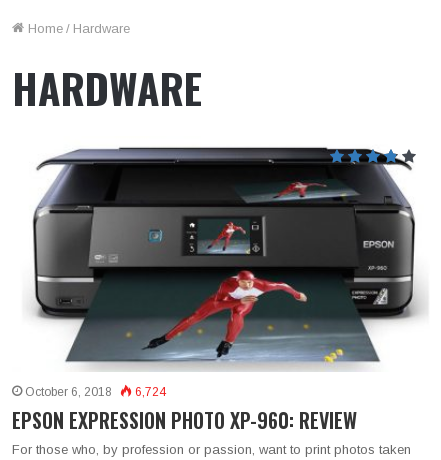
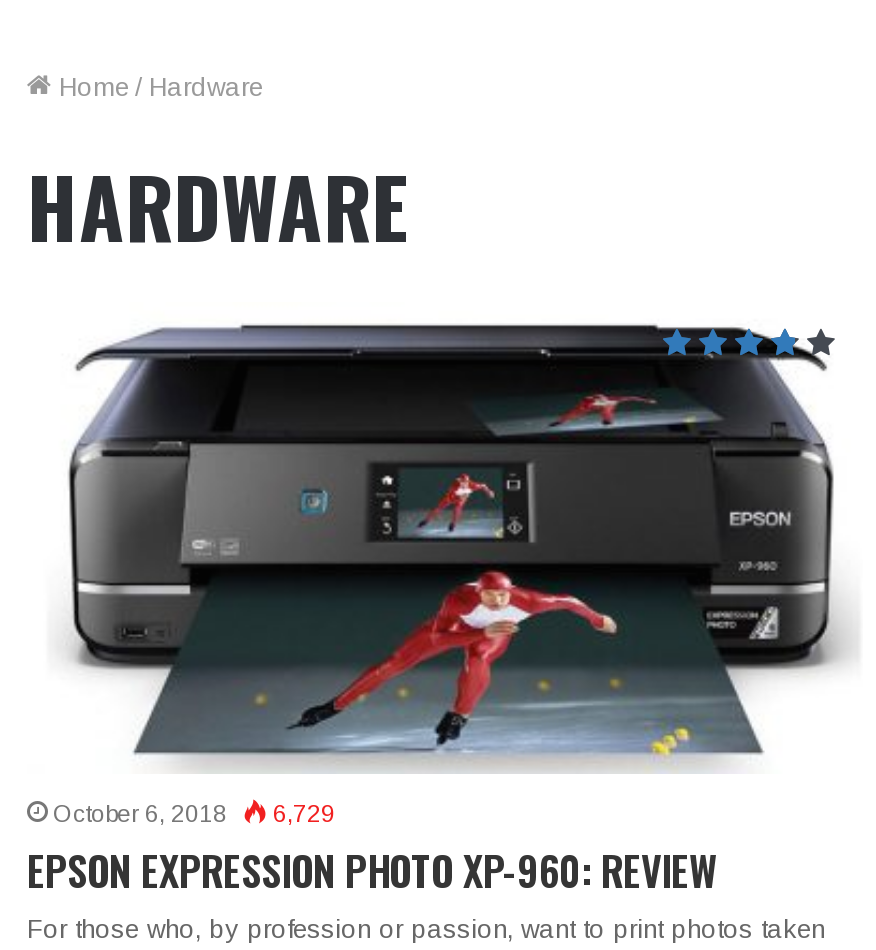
- October 6, 2018 6,724
+ October 6, 2018 6,729
